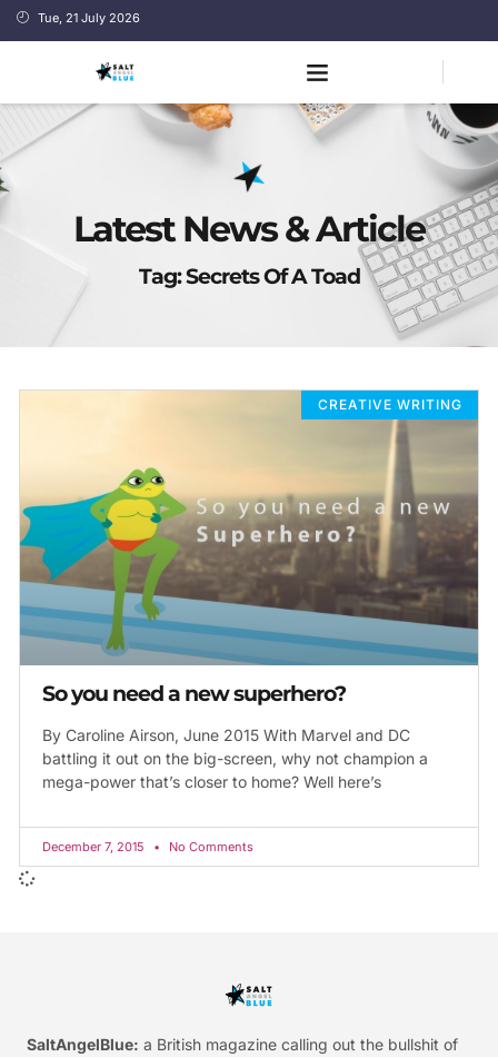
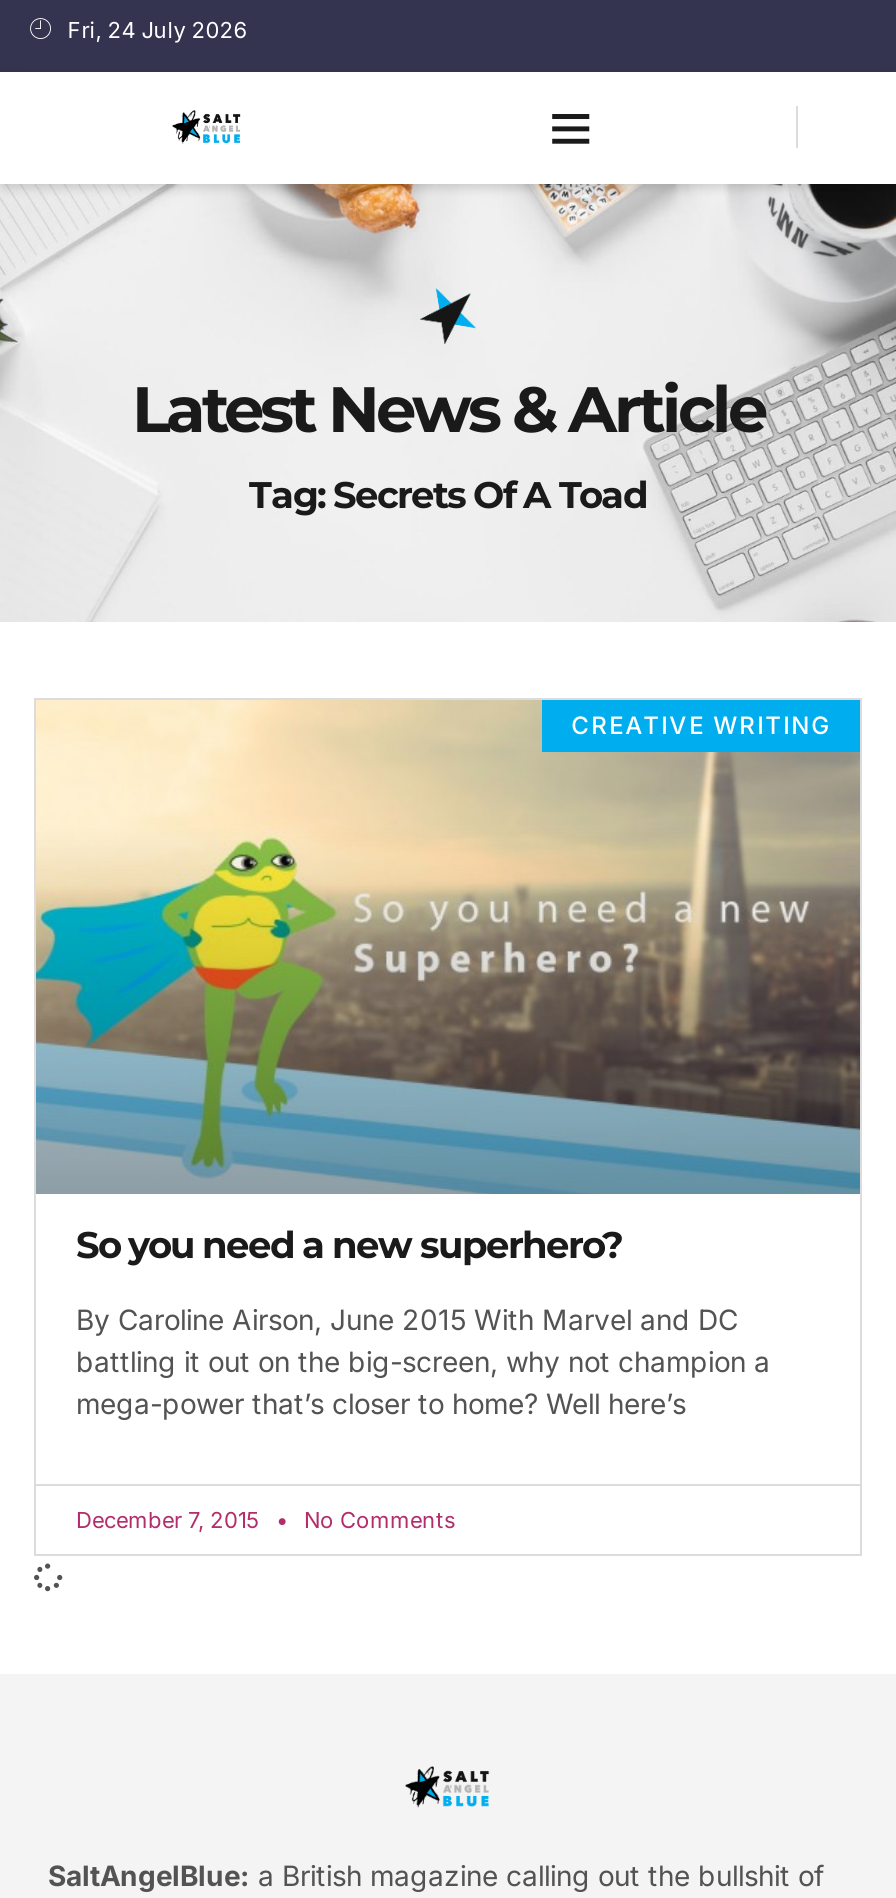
- Tue, 21 July 2026
+ Fri, 24 July 2026
